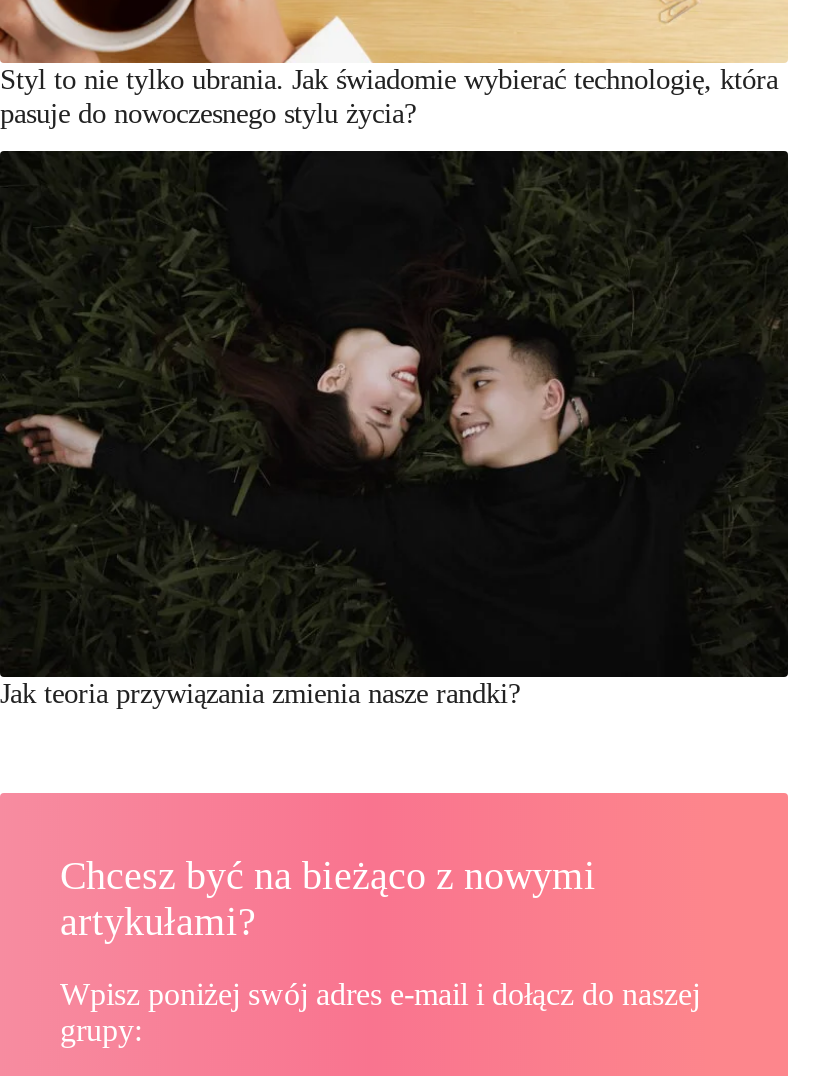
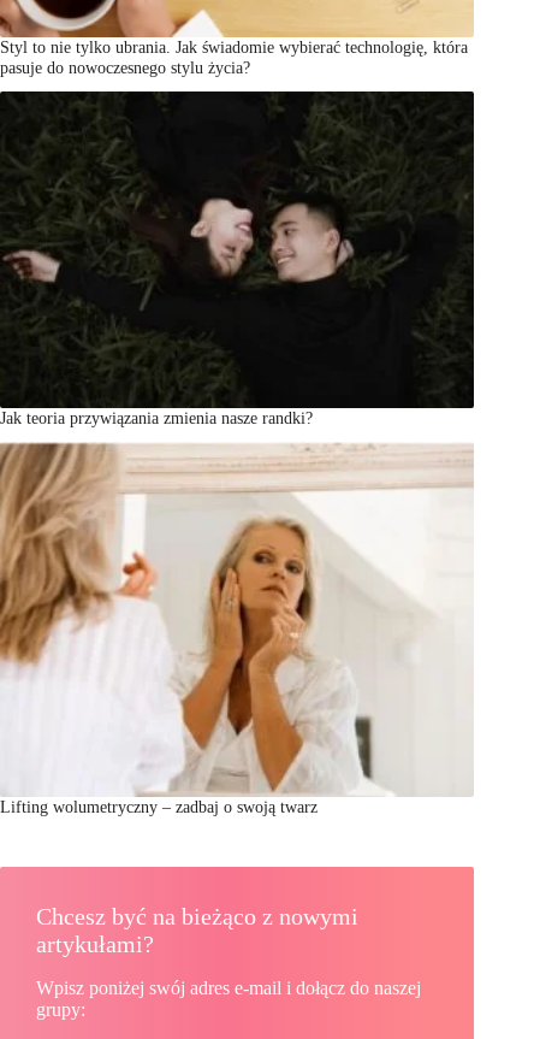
+ [image]
+ Lifting wolumetryczny – zadbaj o swoją twarz
